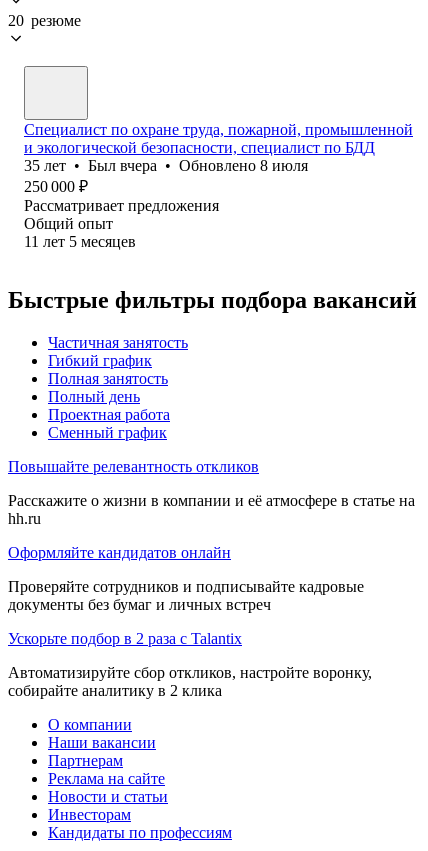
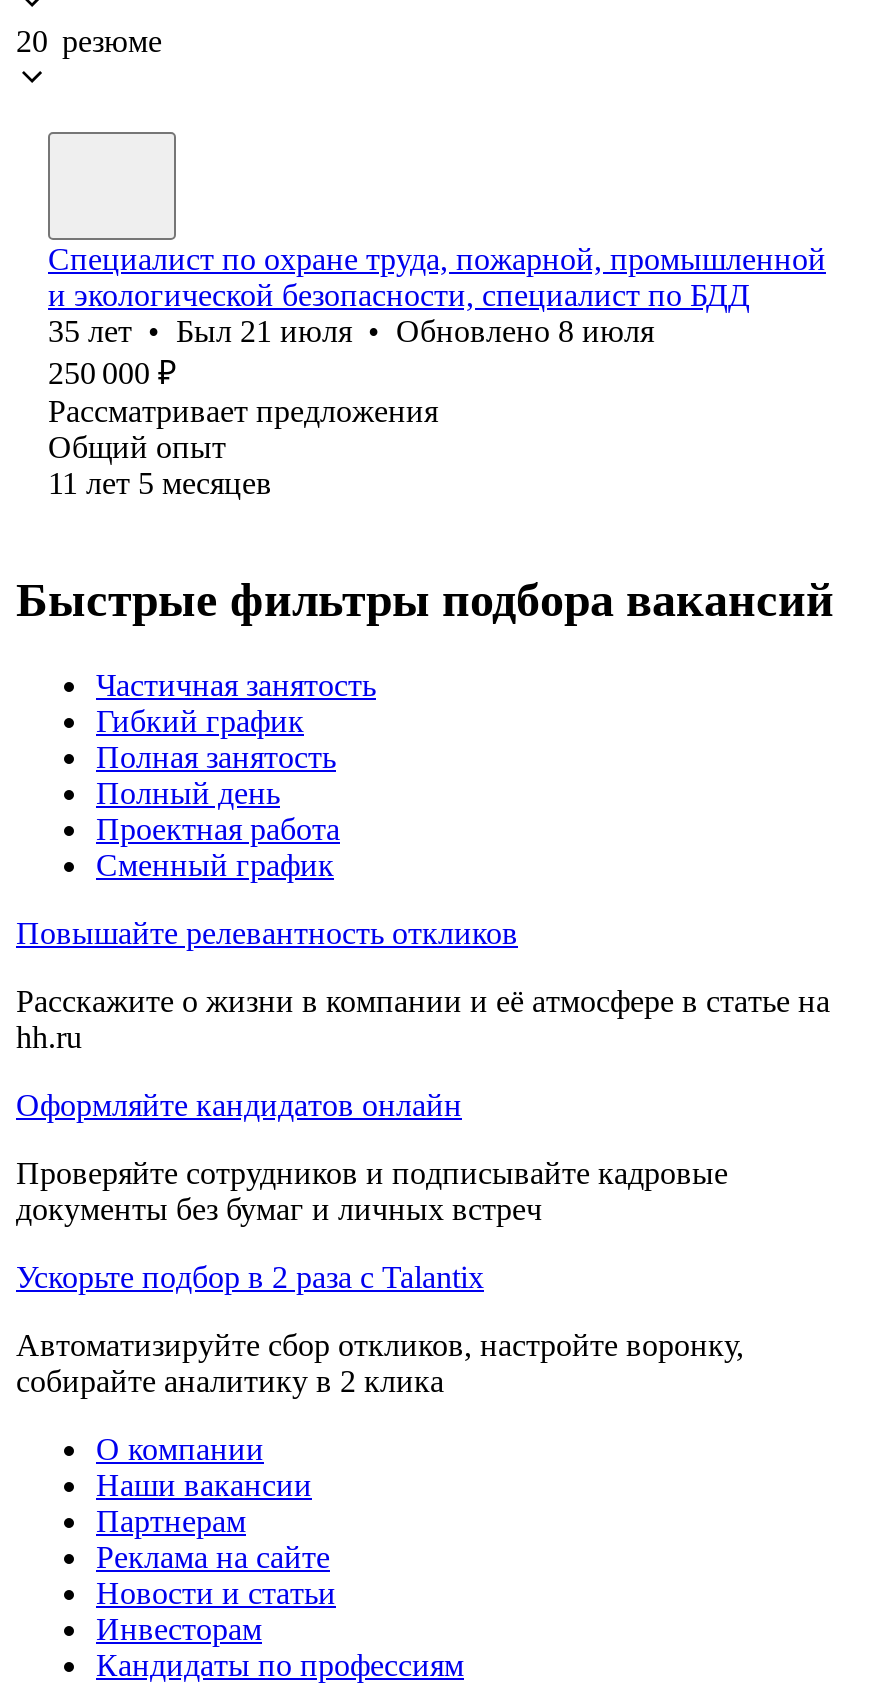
- 35 лет • Был вчера • Обновлено 8 июля
+ 35 лет • Был 21 июля • Обновлено 8 июля
